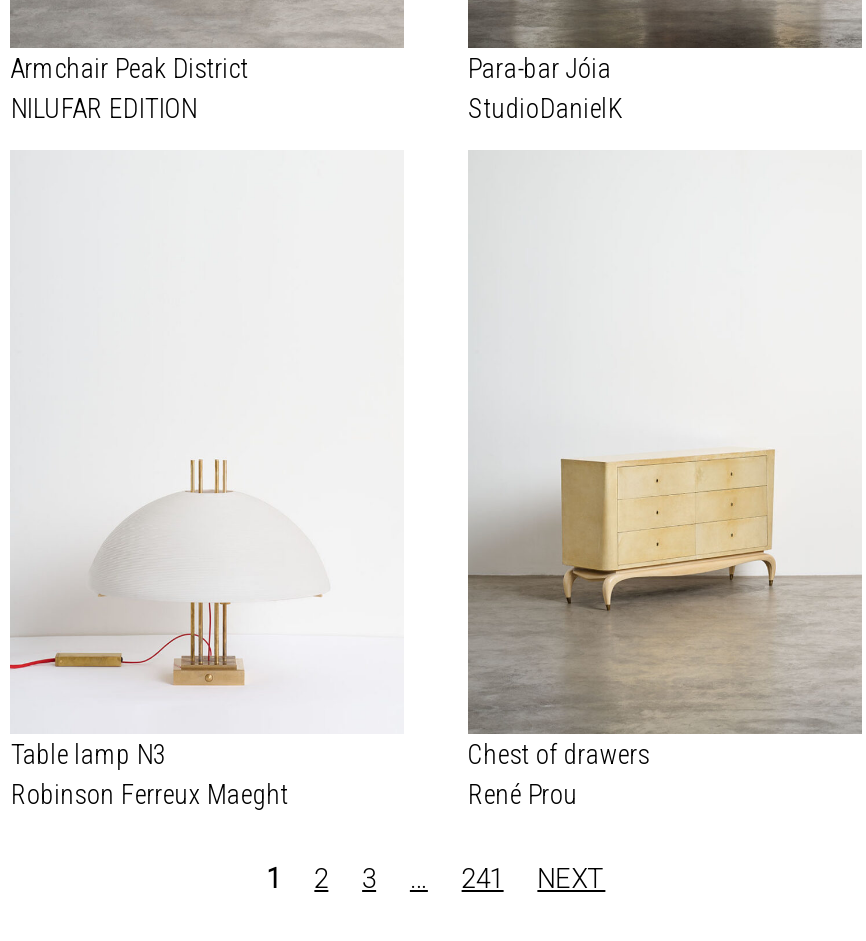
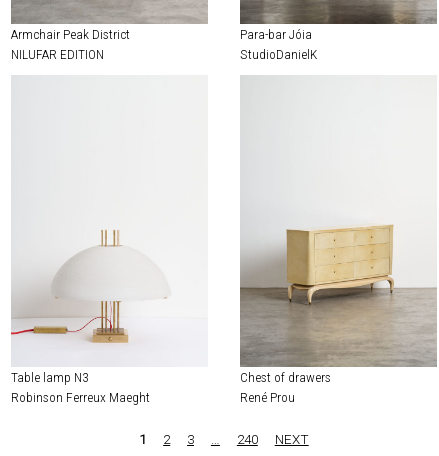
- 241
+ 240
